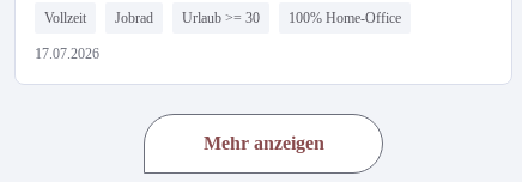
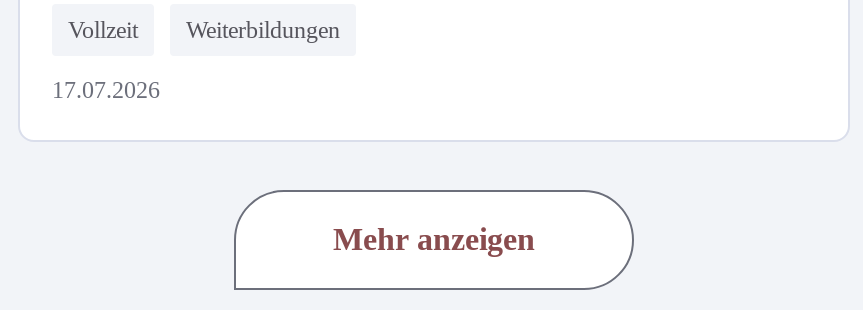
- Jobrad
- Urlaub >= 30
- 100% Home-Office
+ Weiterbildungen
